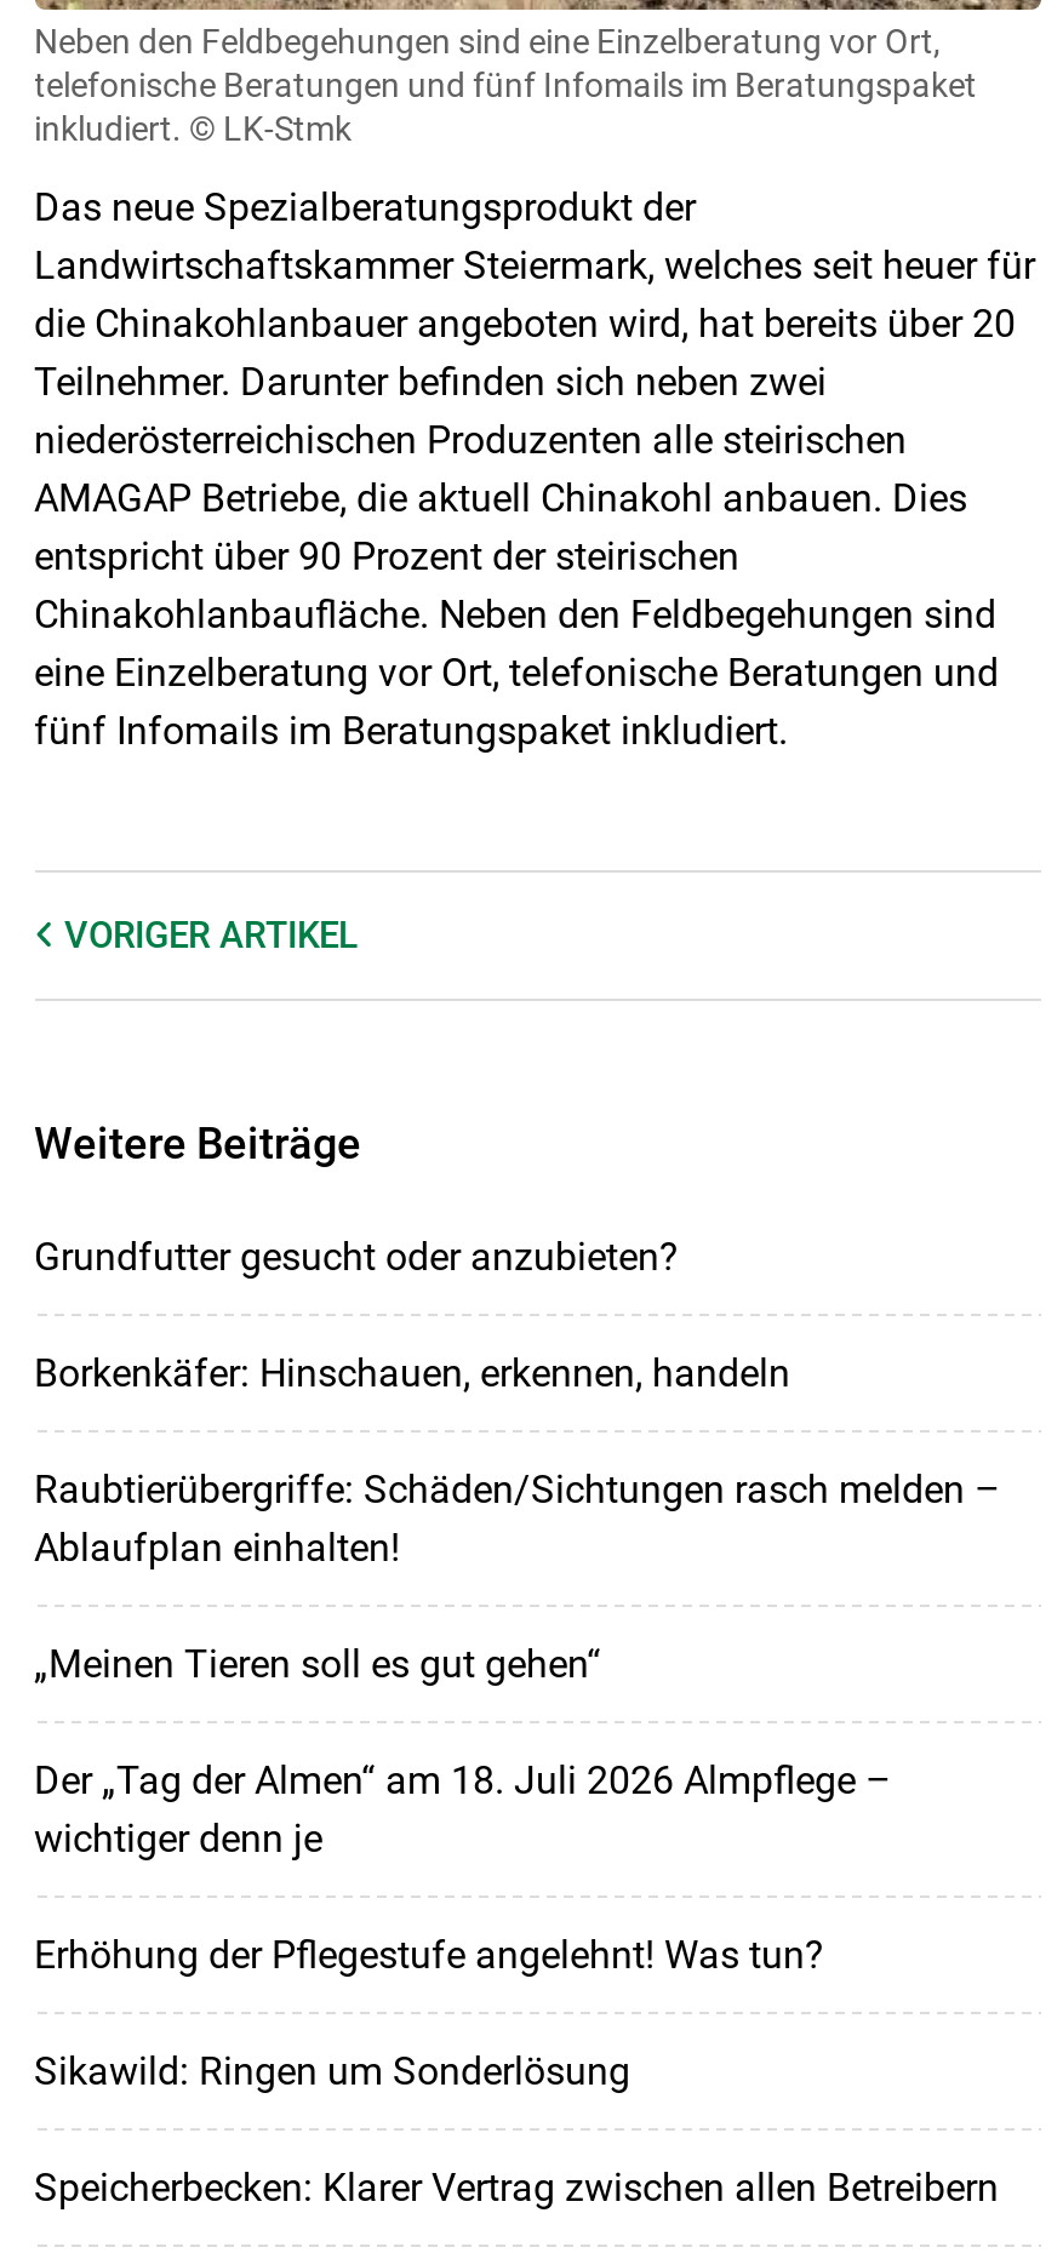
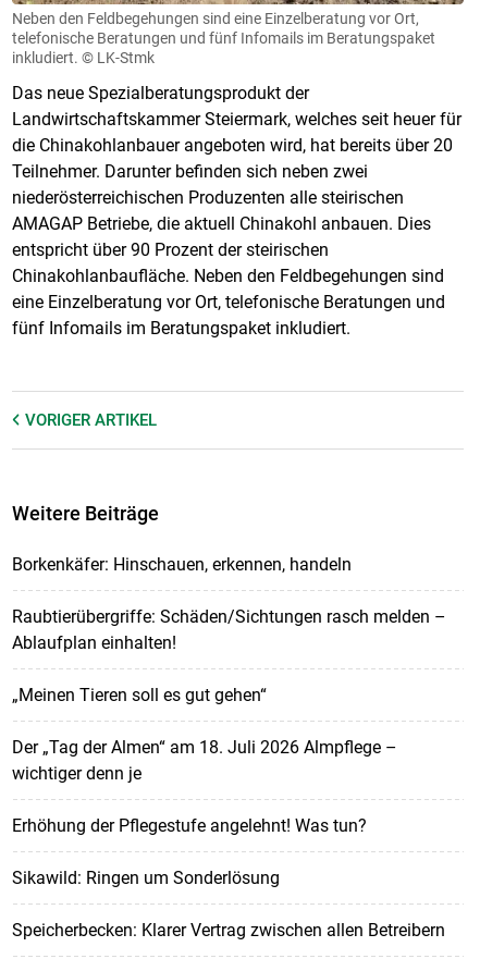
- Grundfutter gesucht oder anzubieten?
